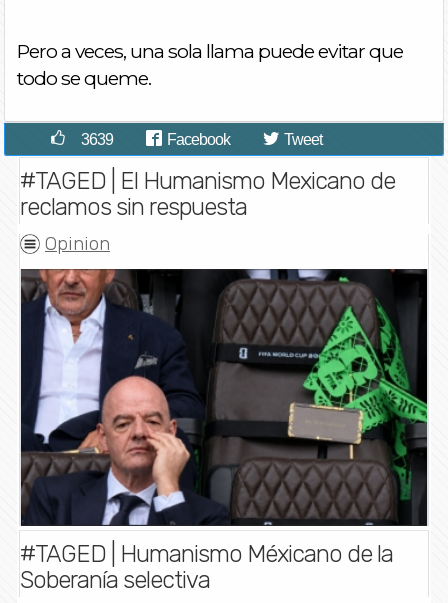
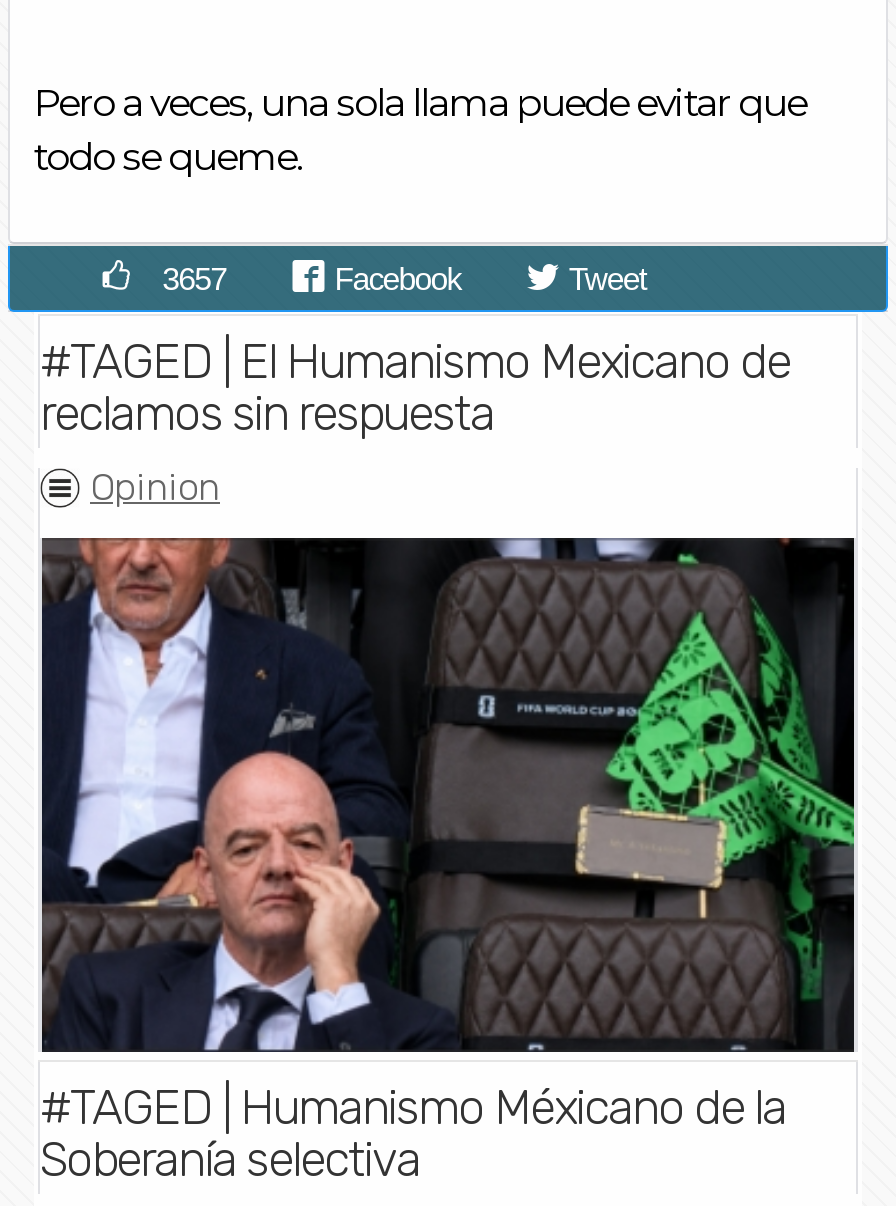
- 3639
+ 3657
